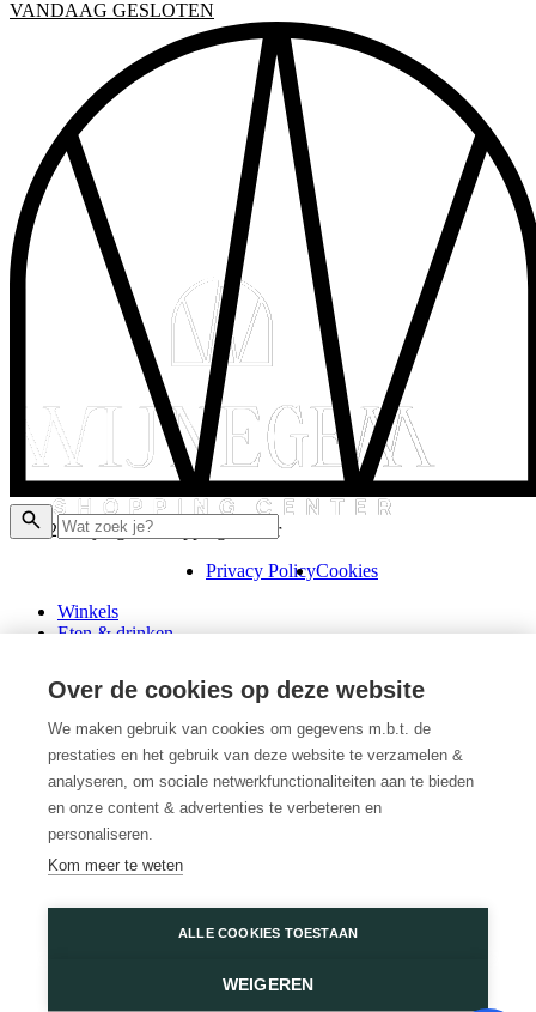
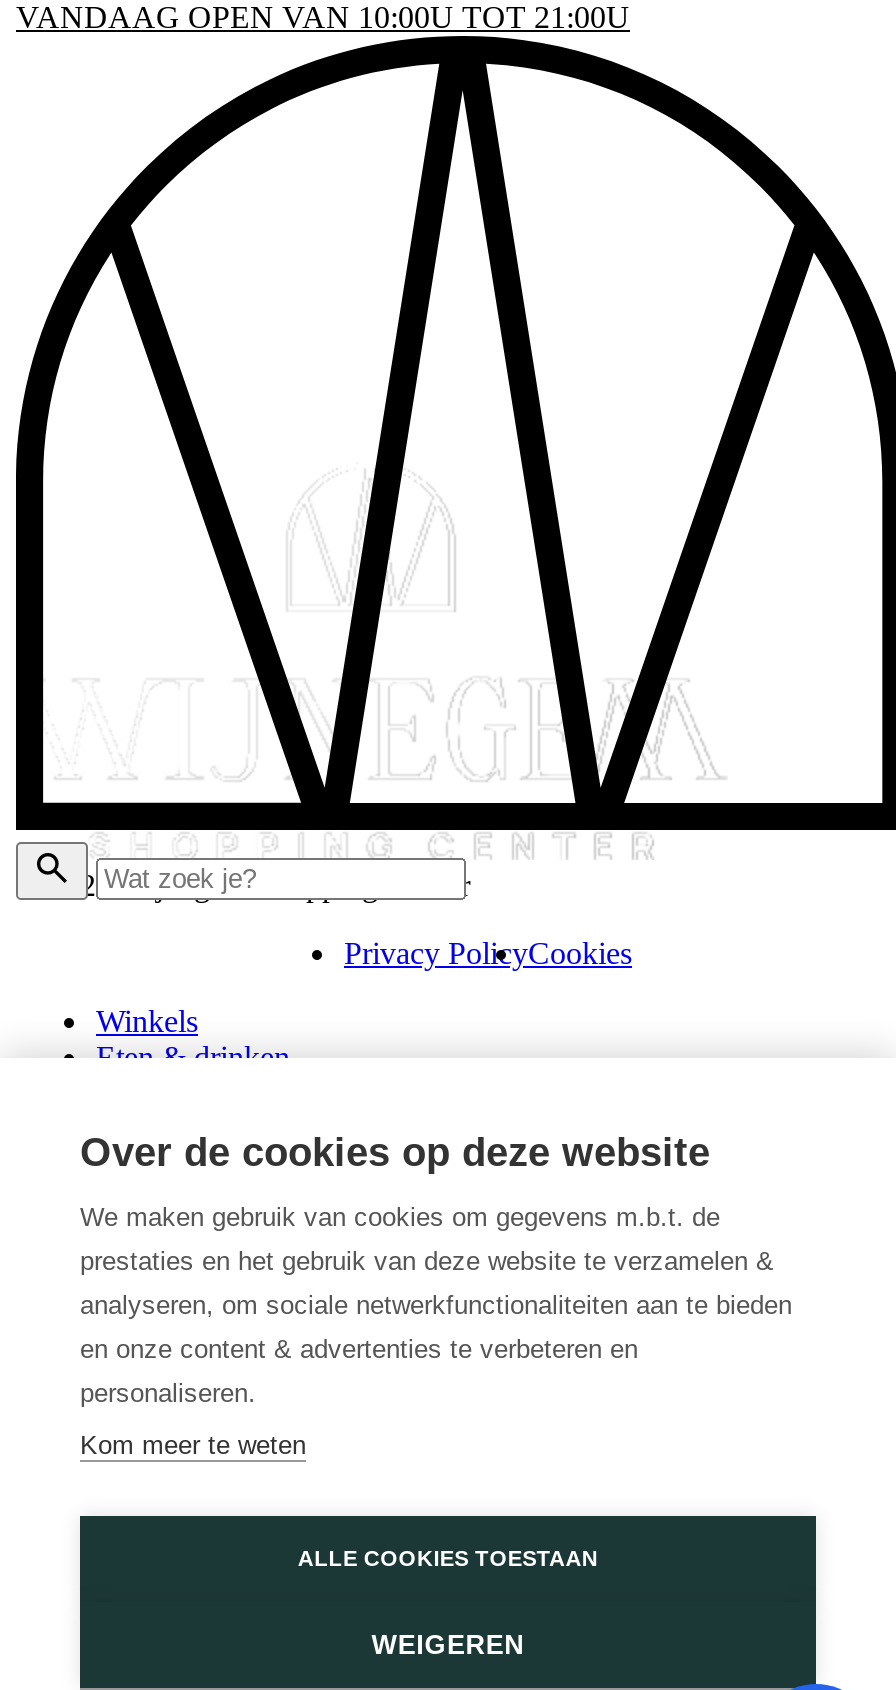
- VANDAAG GESLOTEN
+ VANDAAG OPEN VAN 10:00U TOT 21:00U
